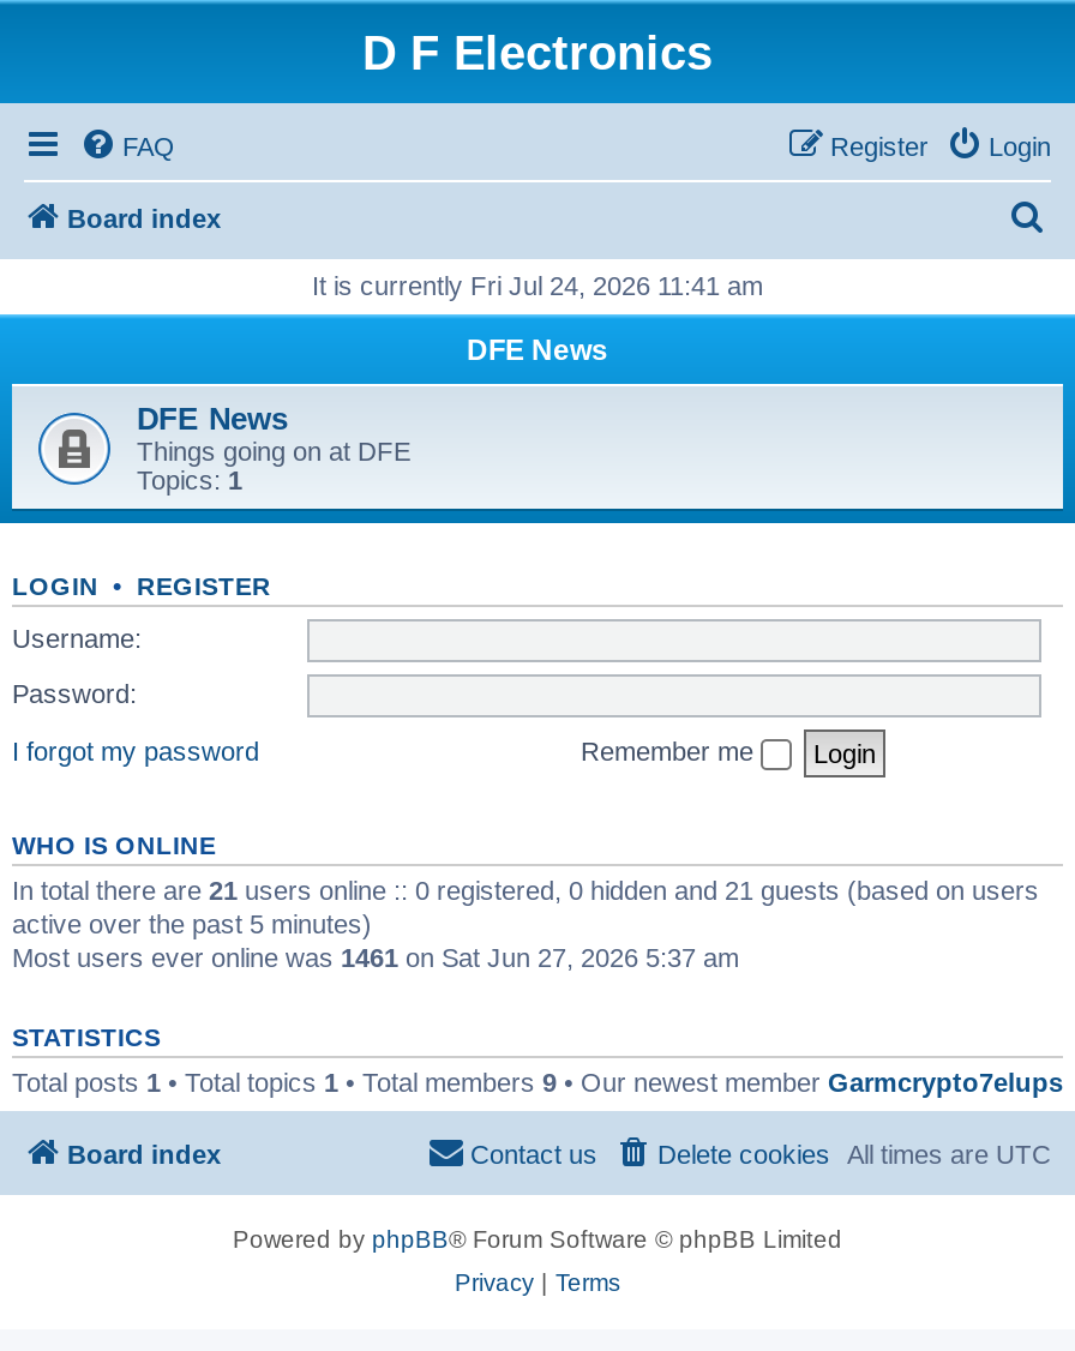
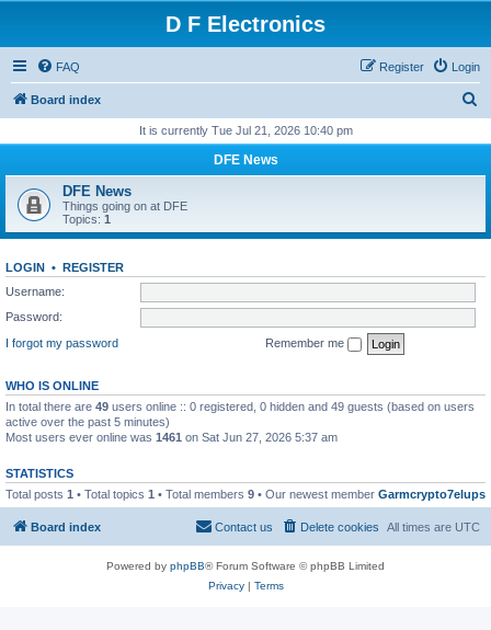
- It is currently Fri Jul 24, 2026 11:41 am
+ It is currently Tue Jul 21, 2026 10:40 pm

- In total there are 21 users online :: 0 registered, 0 hidden and 21 guests (based on users
+ In total there are 49 users online :: 0 registered, 0 hidden and 49 guests (based on users
